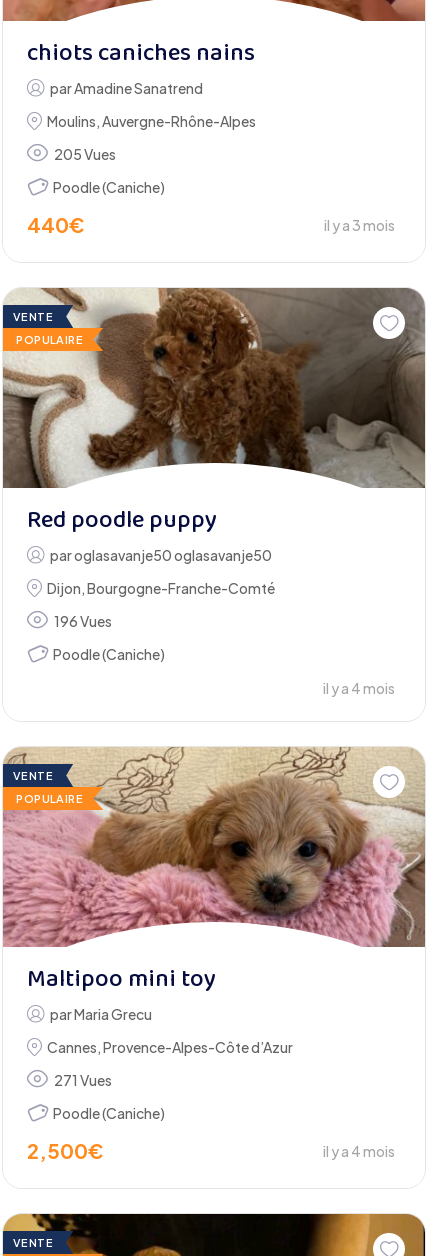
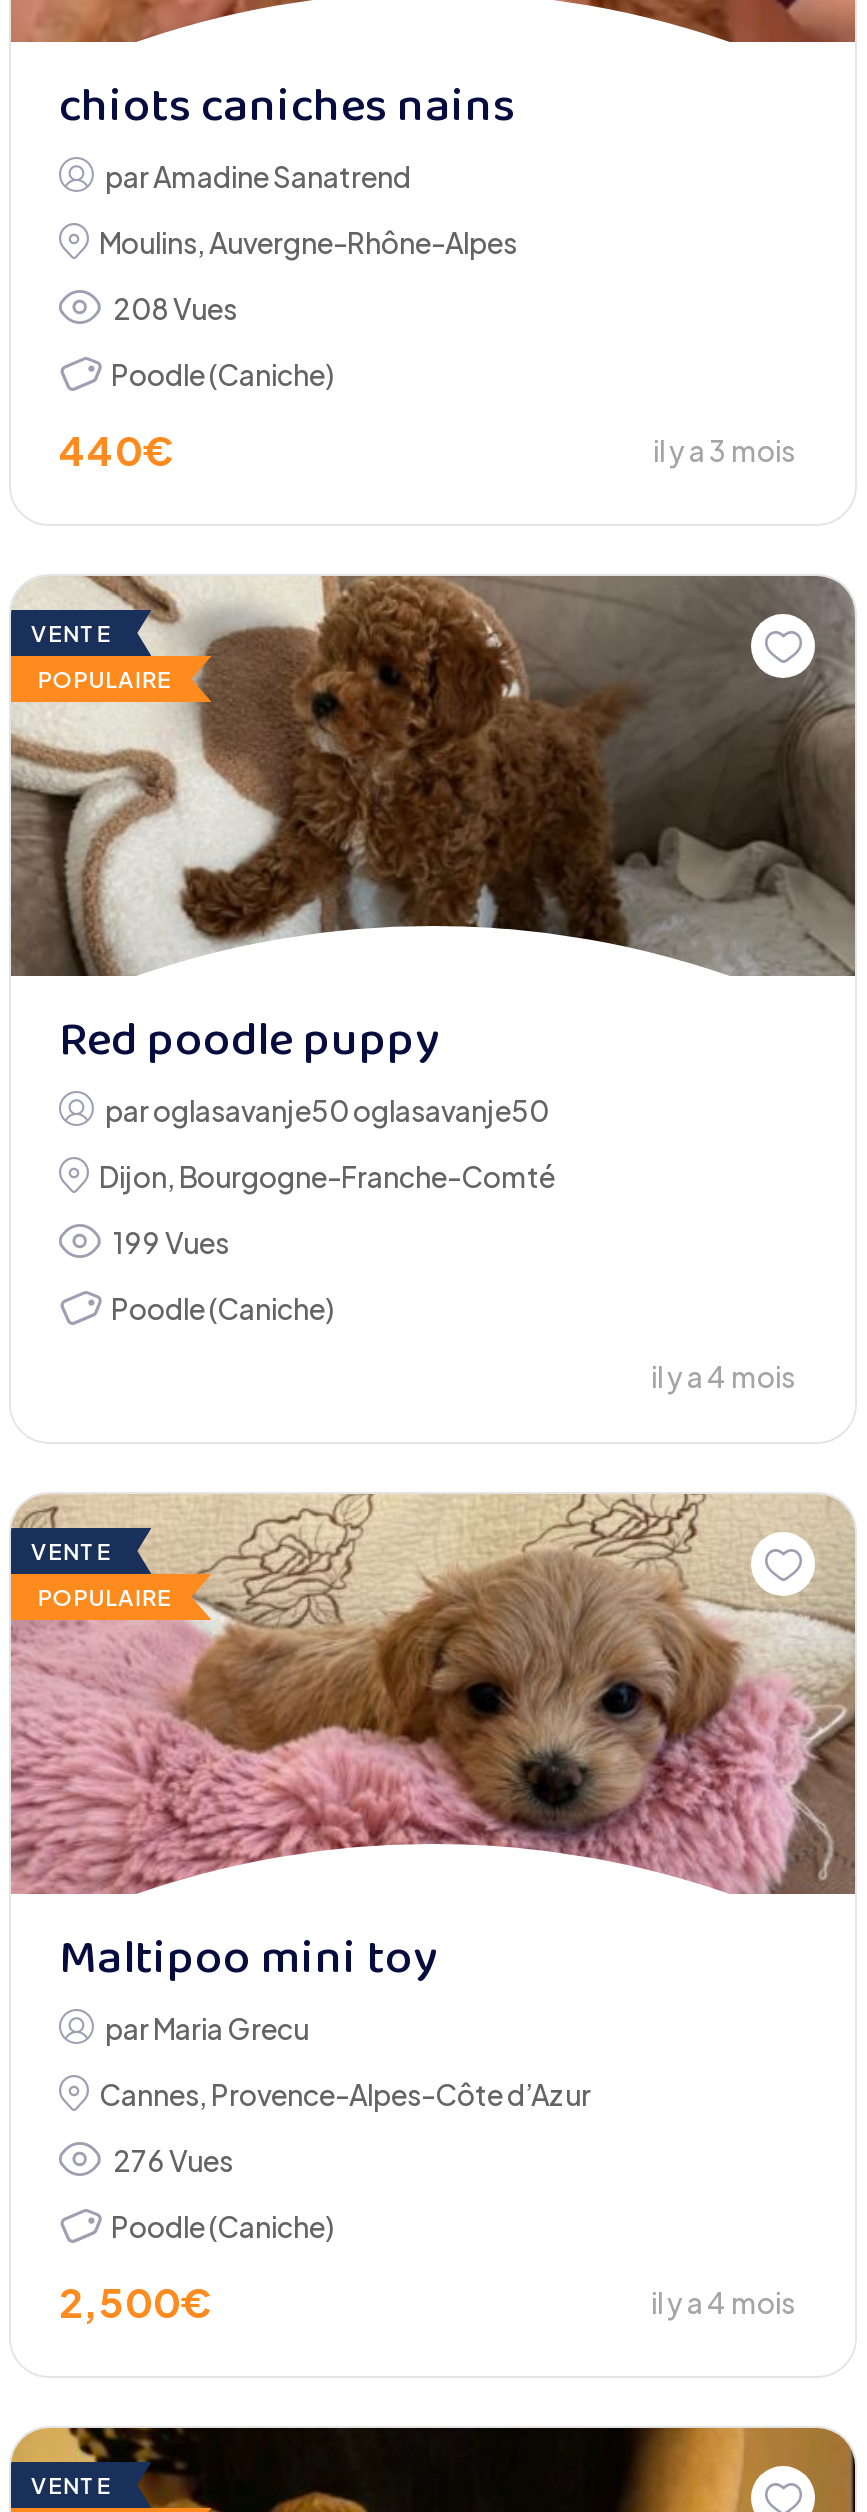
- 205 Vues
+ 208 Vues

- 196 Vues
+ 199 Vues

- 271 Vues
+ 276 Vues
